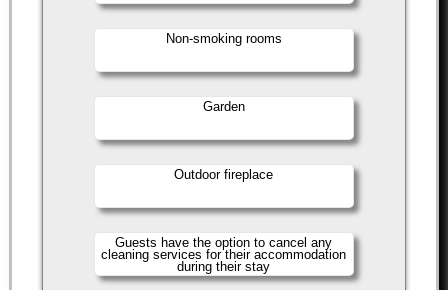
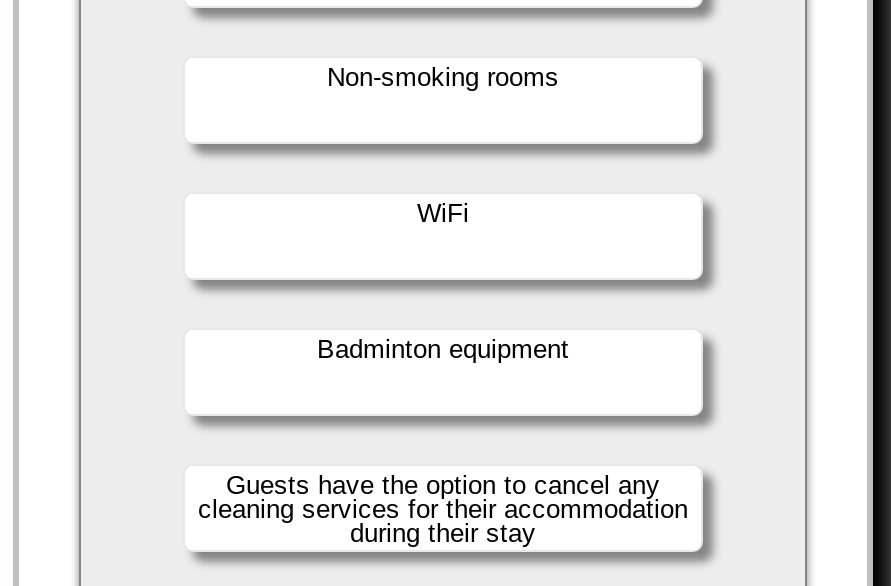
- Garden
+ WiFi

- Outdoor fireplace
+ Badminton equipment
